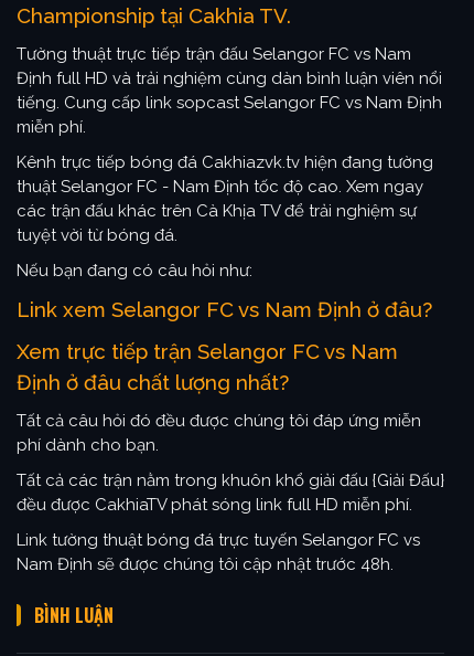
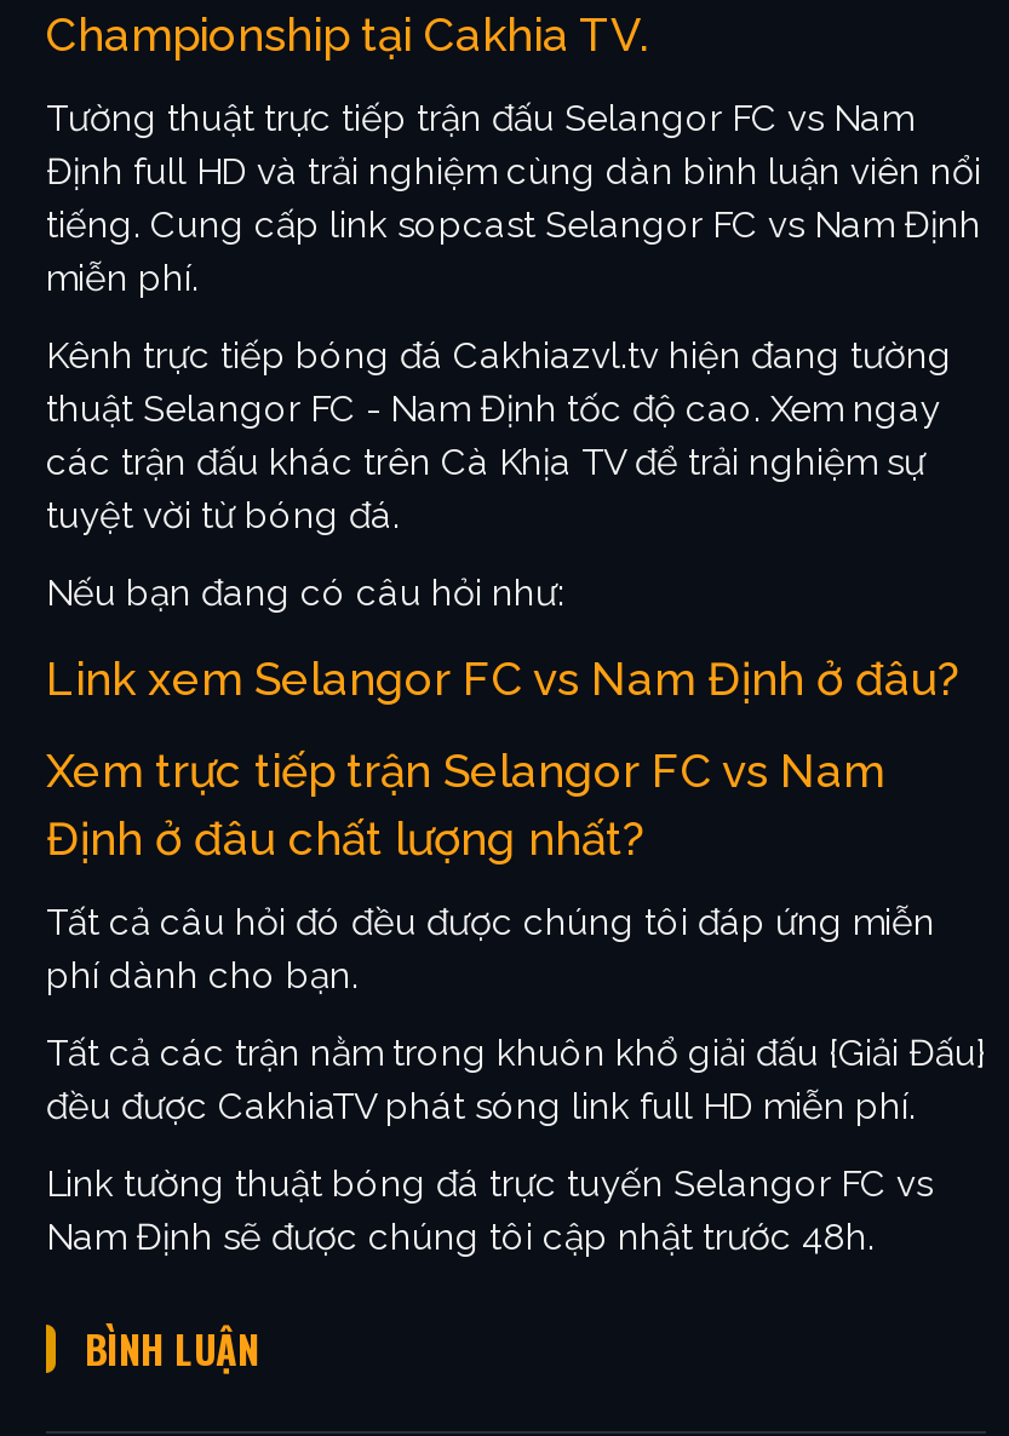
- Kênh trực tiếp bóng đá Cakhiazvk.tv hiện đang tường
+ Kênh trực tiếp bóng đá Cakhiazvl.tv hiện đang tường
